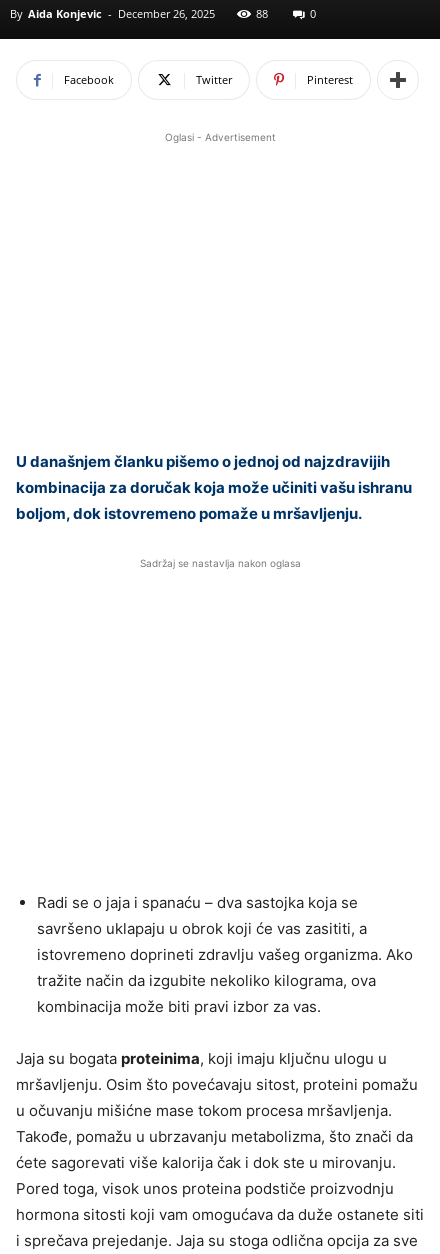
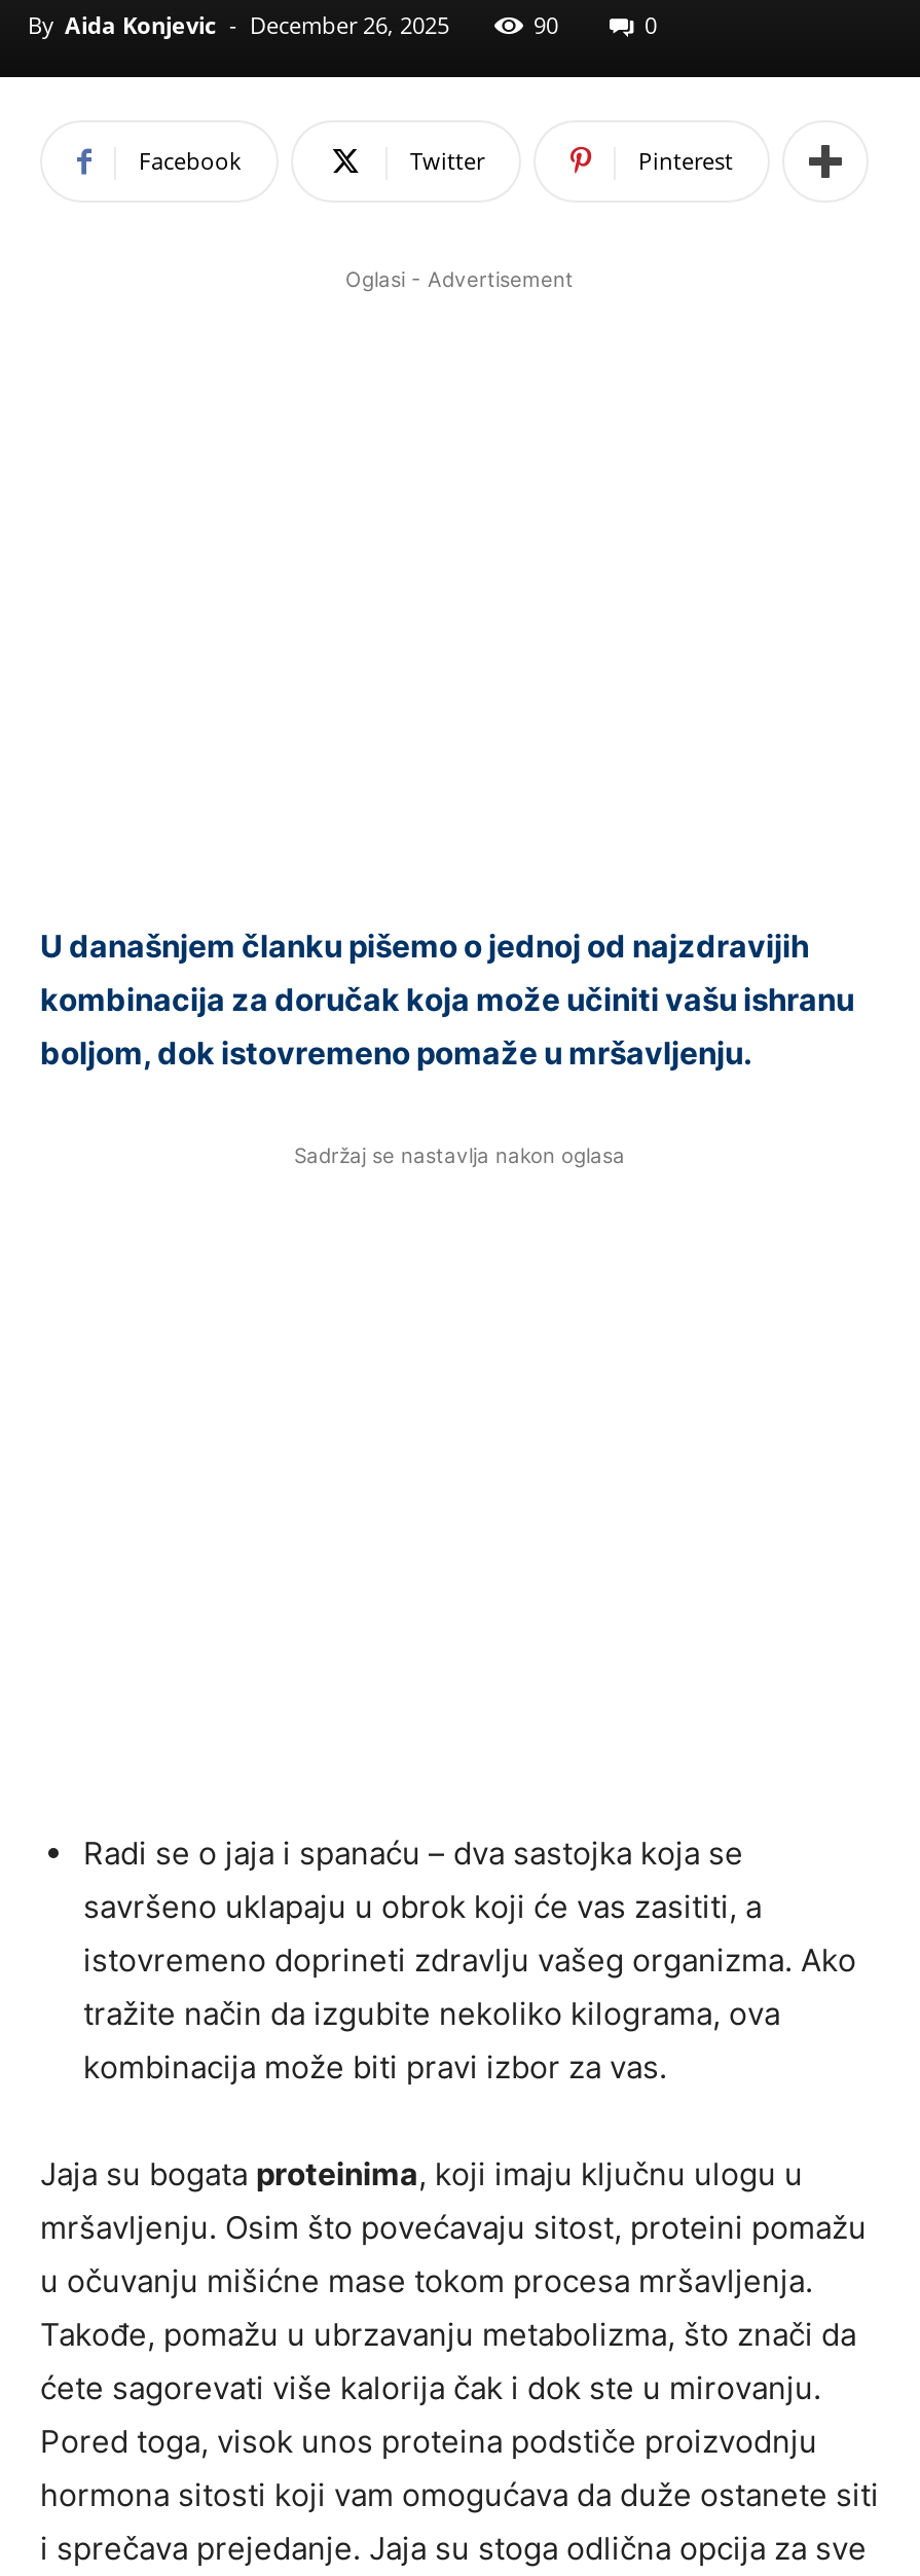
- 88
+ 90
